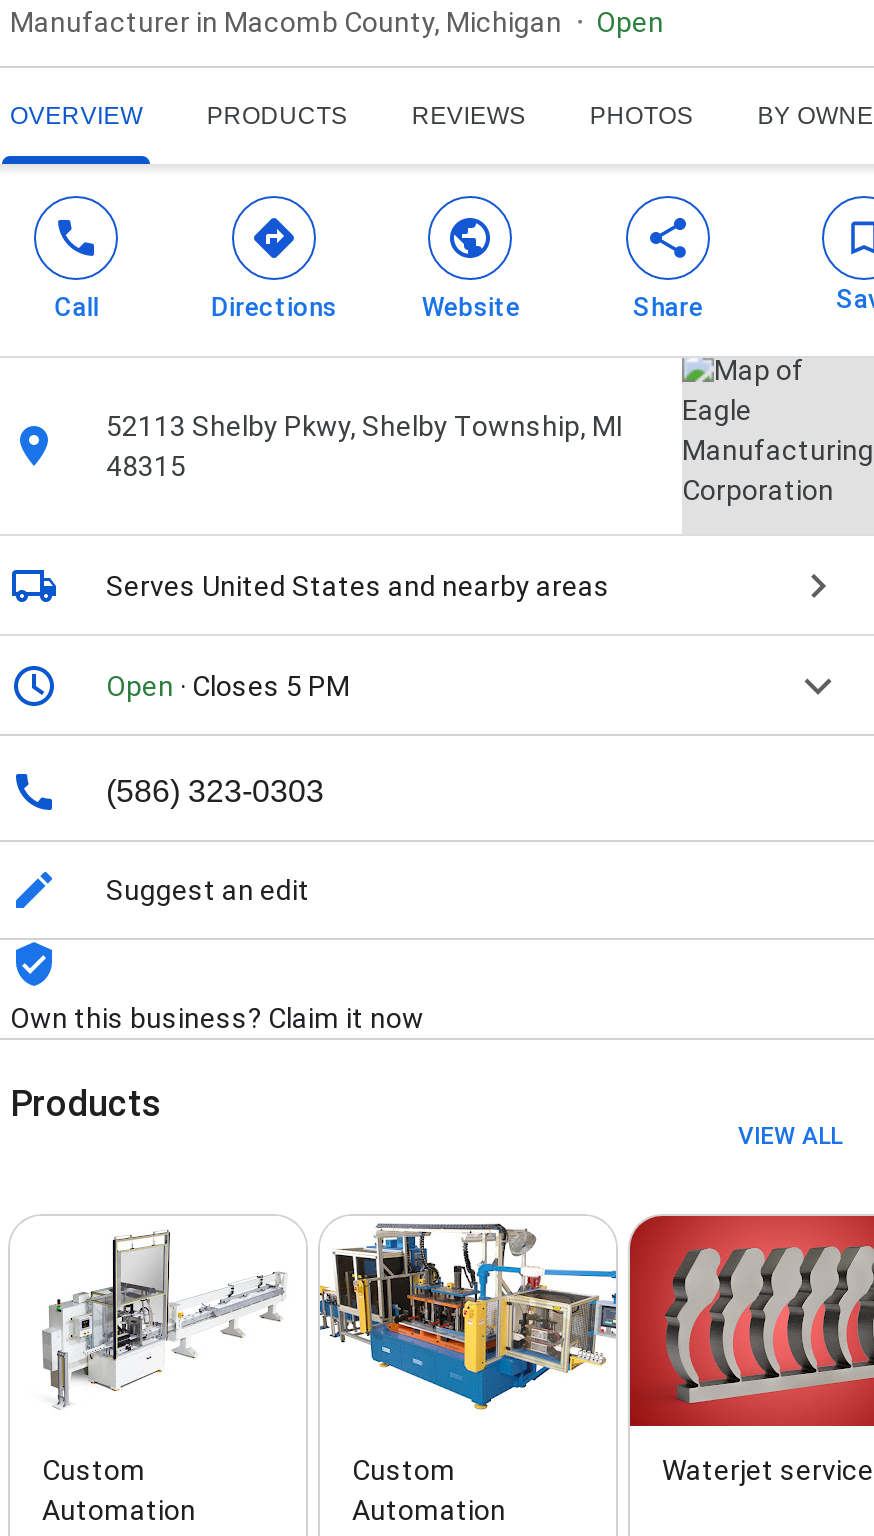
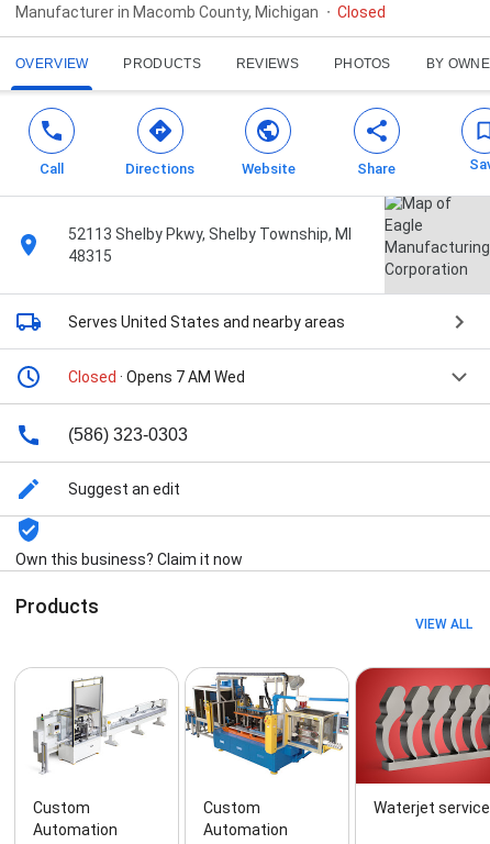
- Open
+ Closed

- Open · Closes 5 PM
+ Closed · Opens 7 AM Wed
